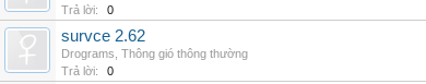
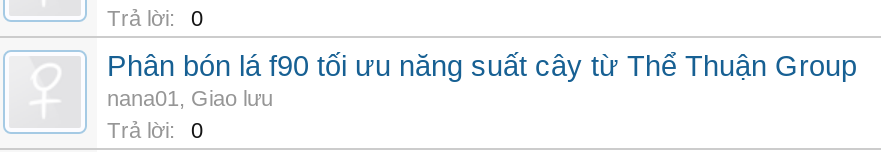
- survce 2.62
- Drograms, Thông gió thông thường
+ Phân bón lá f90 tối ưu năng suất cây từ Thể Thuận Group
+ nana01, Giao lưu
